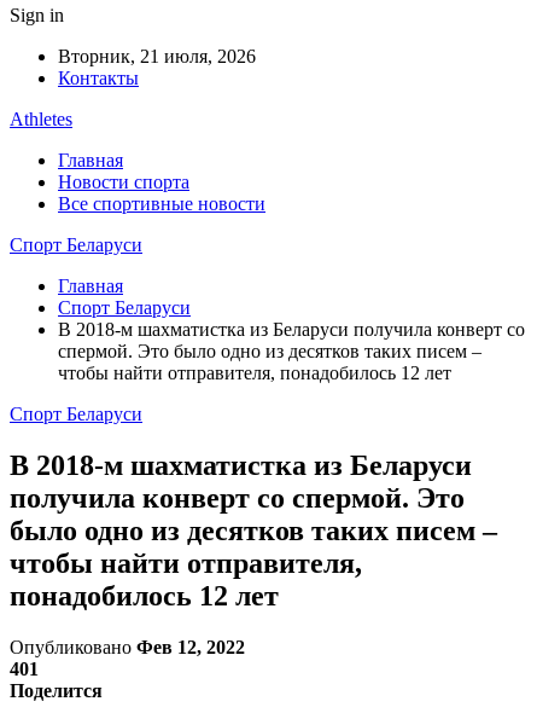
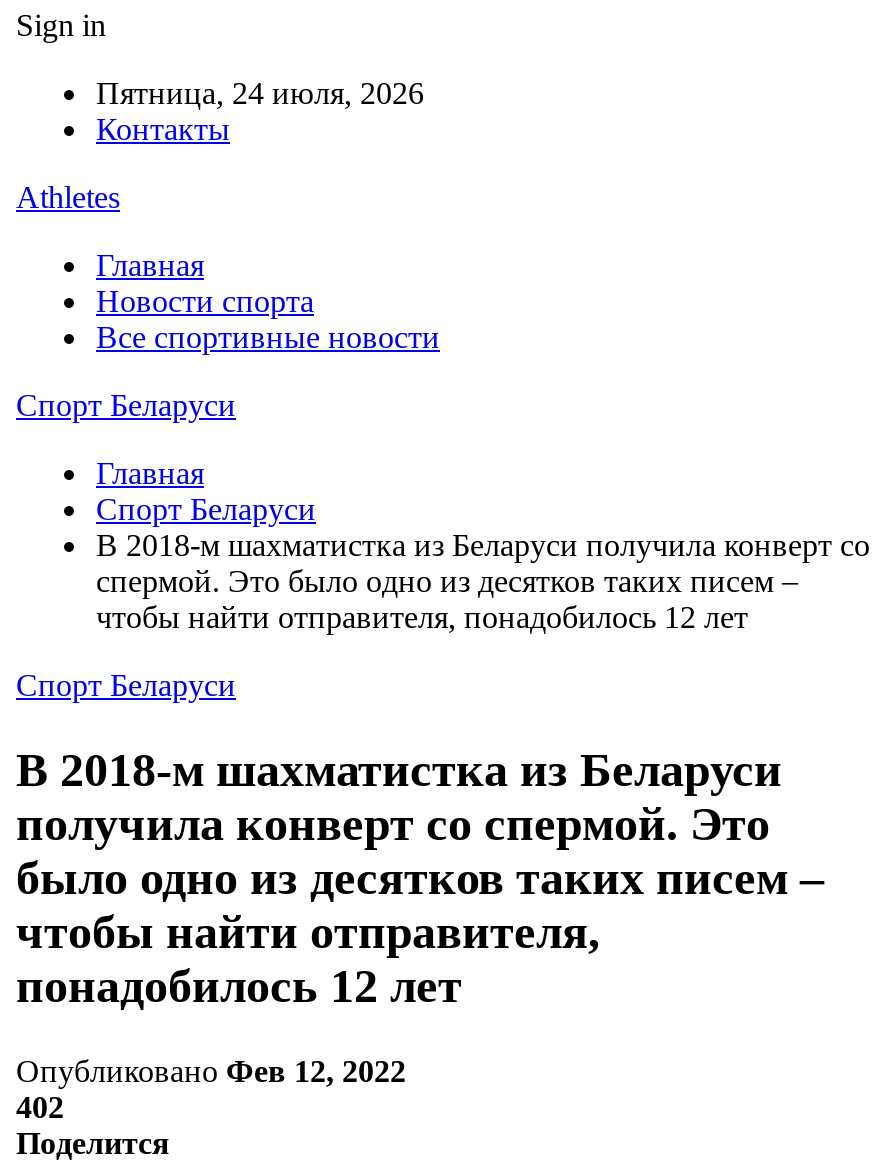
- Вторник, 21 июля, 2026
+ Пятница, 24 июля, 2026

- 401
+ 402
